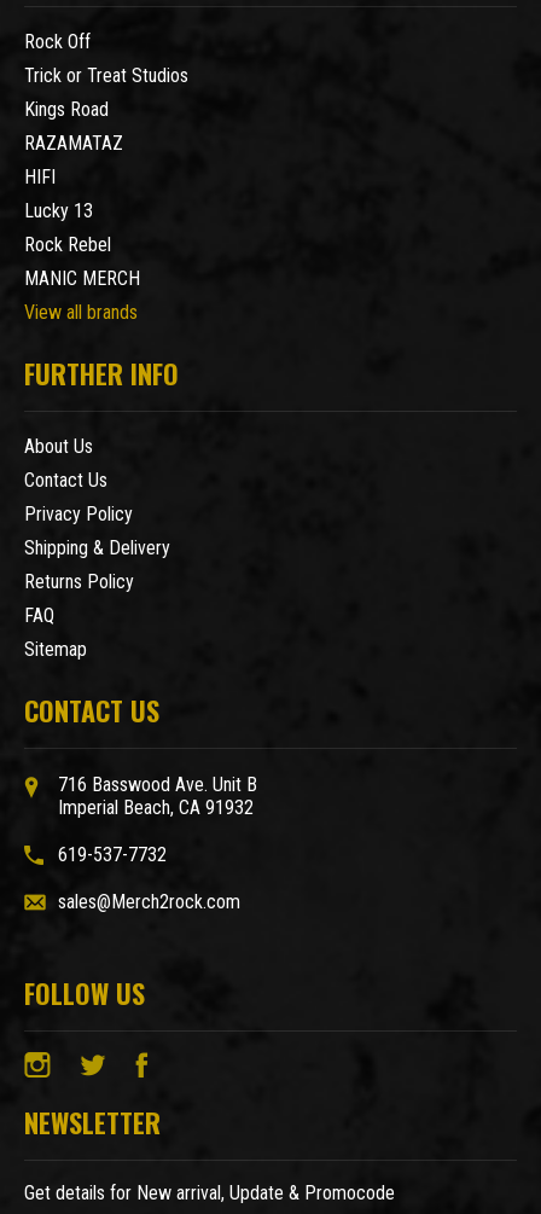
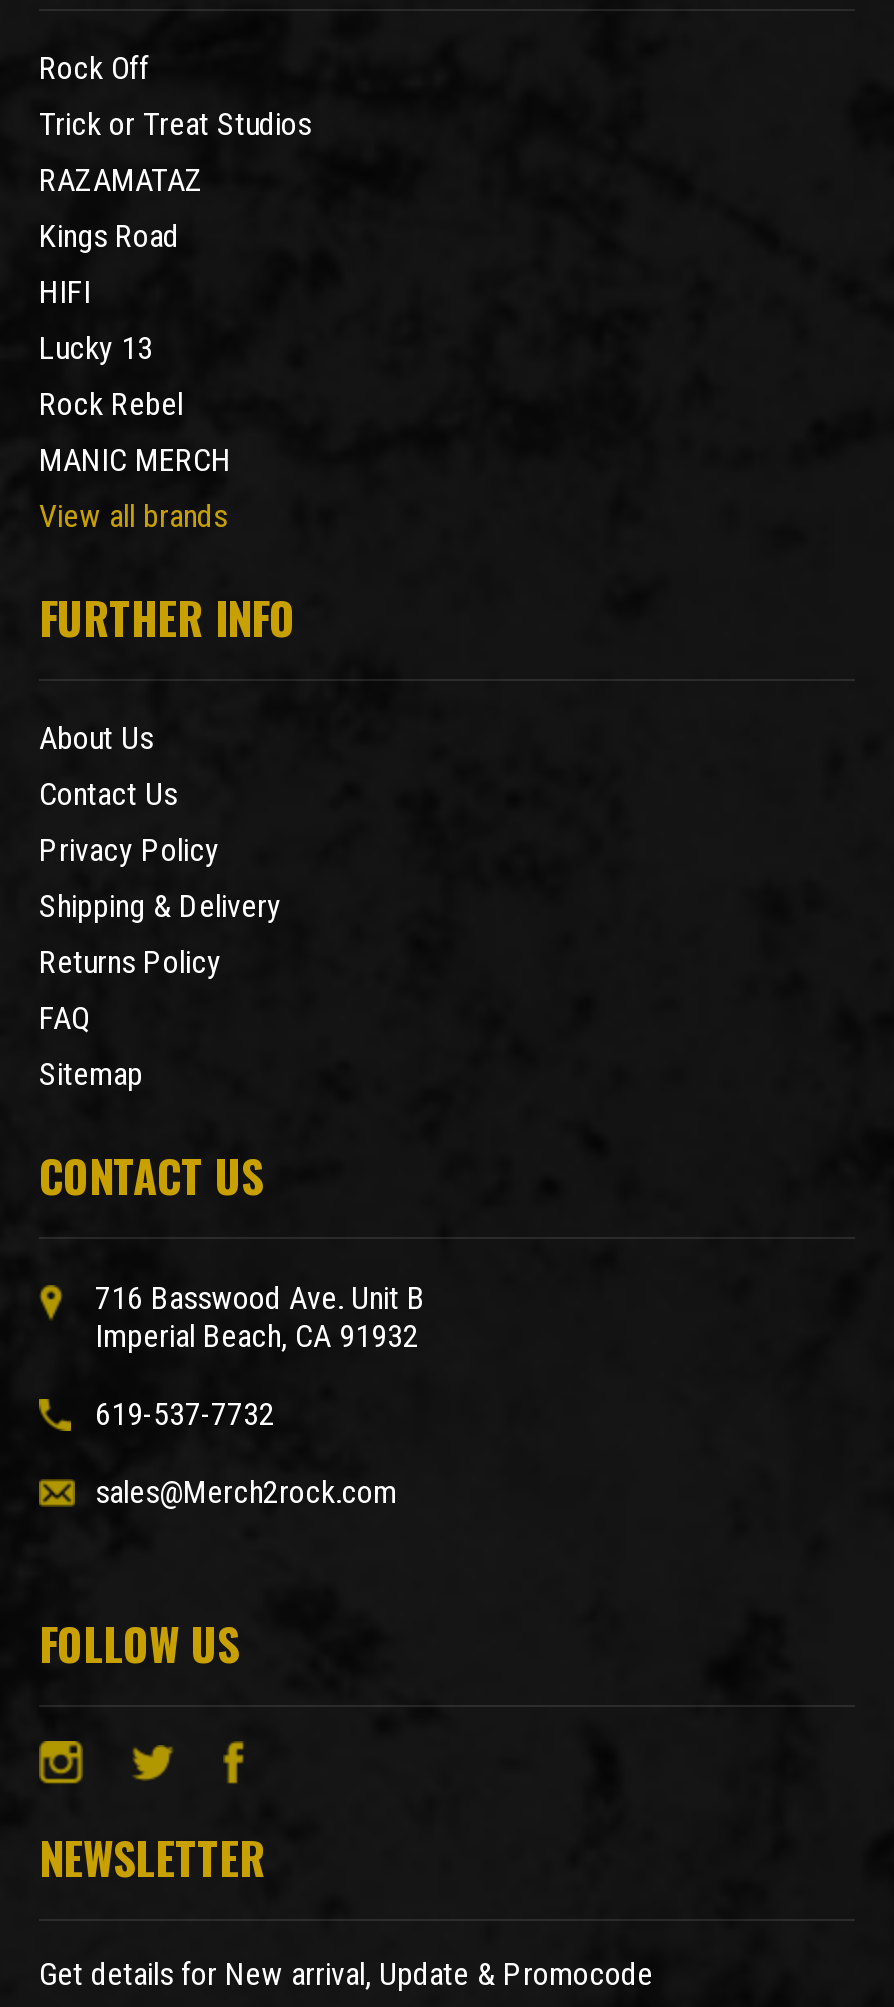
moved down: Kings Road

moved up: RAZAMATAZ
